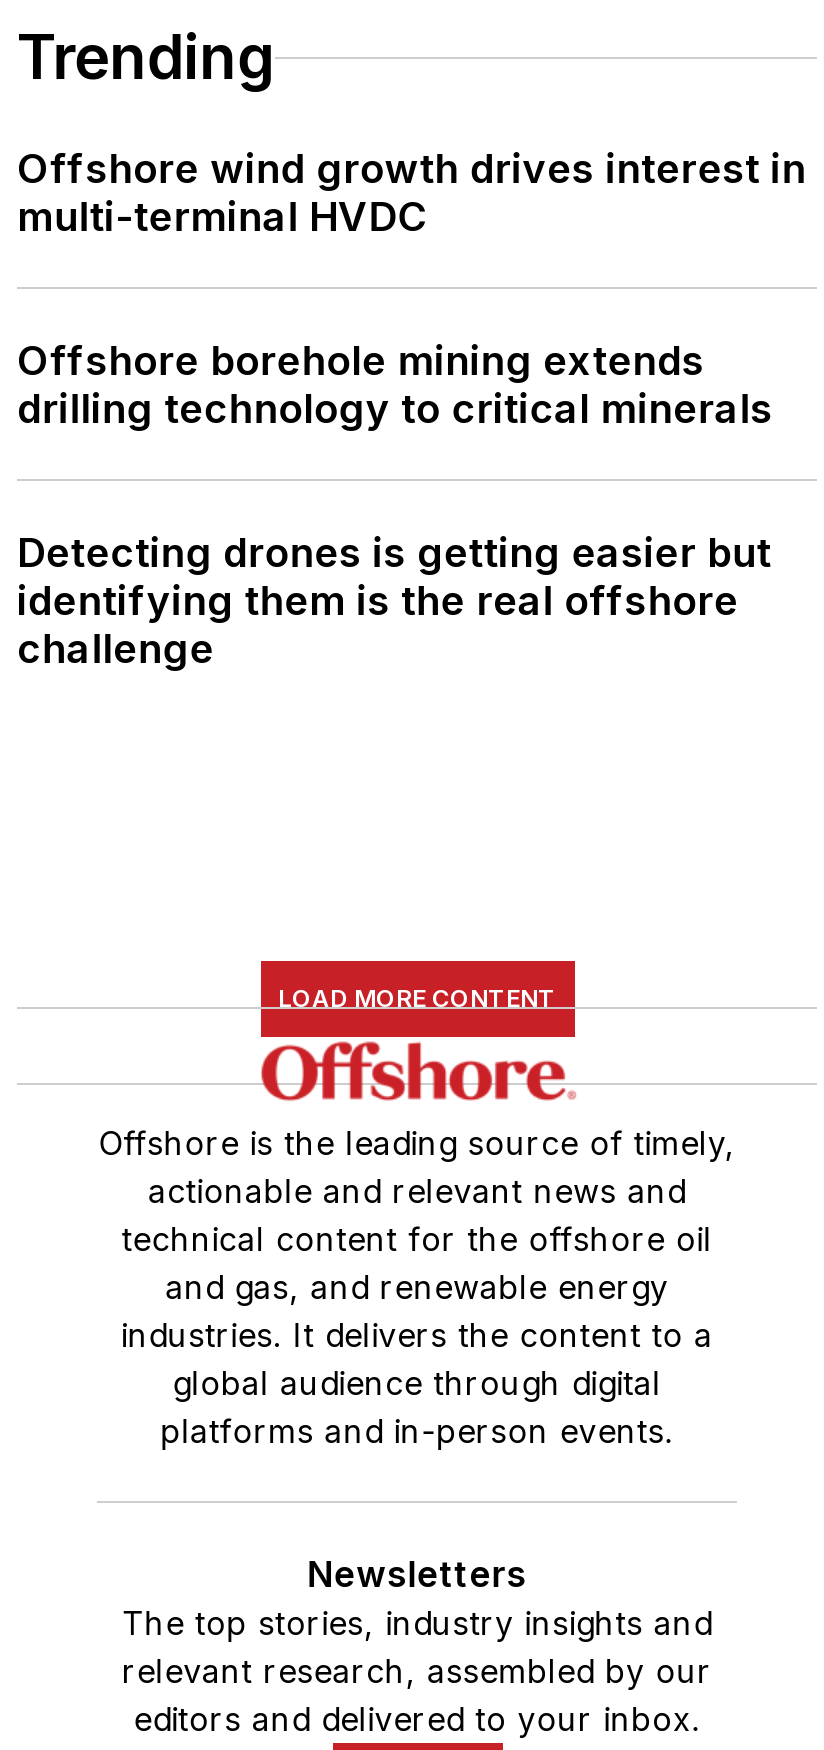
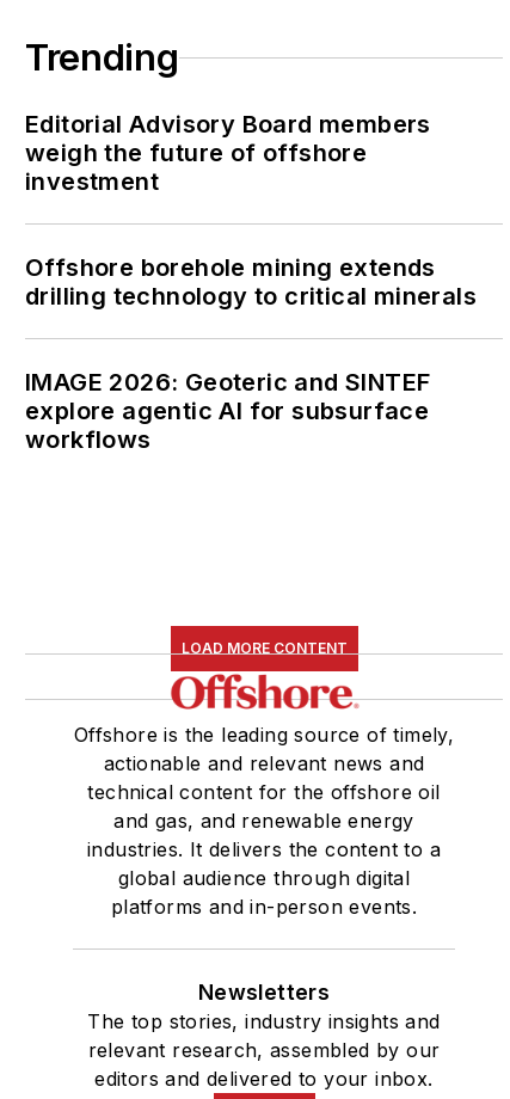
- Offshore wind growth drives interest in
- multi-terminal HVDC
+ Editorial Advisory Board members
+ weigh the future of offshore
+ investment

- Detecting drones is getting easier but
- identifying them is the real offshore
- challenge
+ IMAGE 2026: Geoteric and SINTEF
+ explore agentic AI for subsurface
+ workflows
